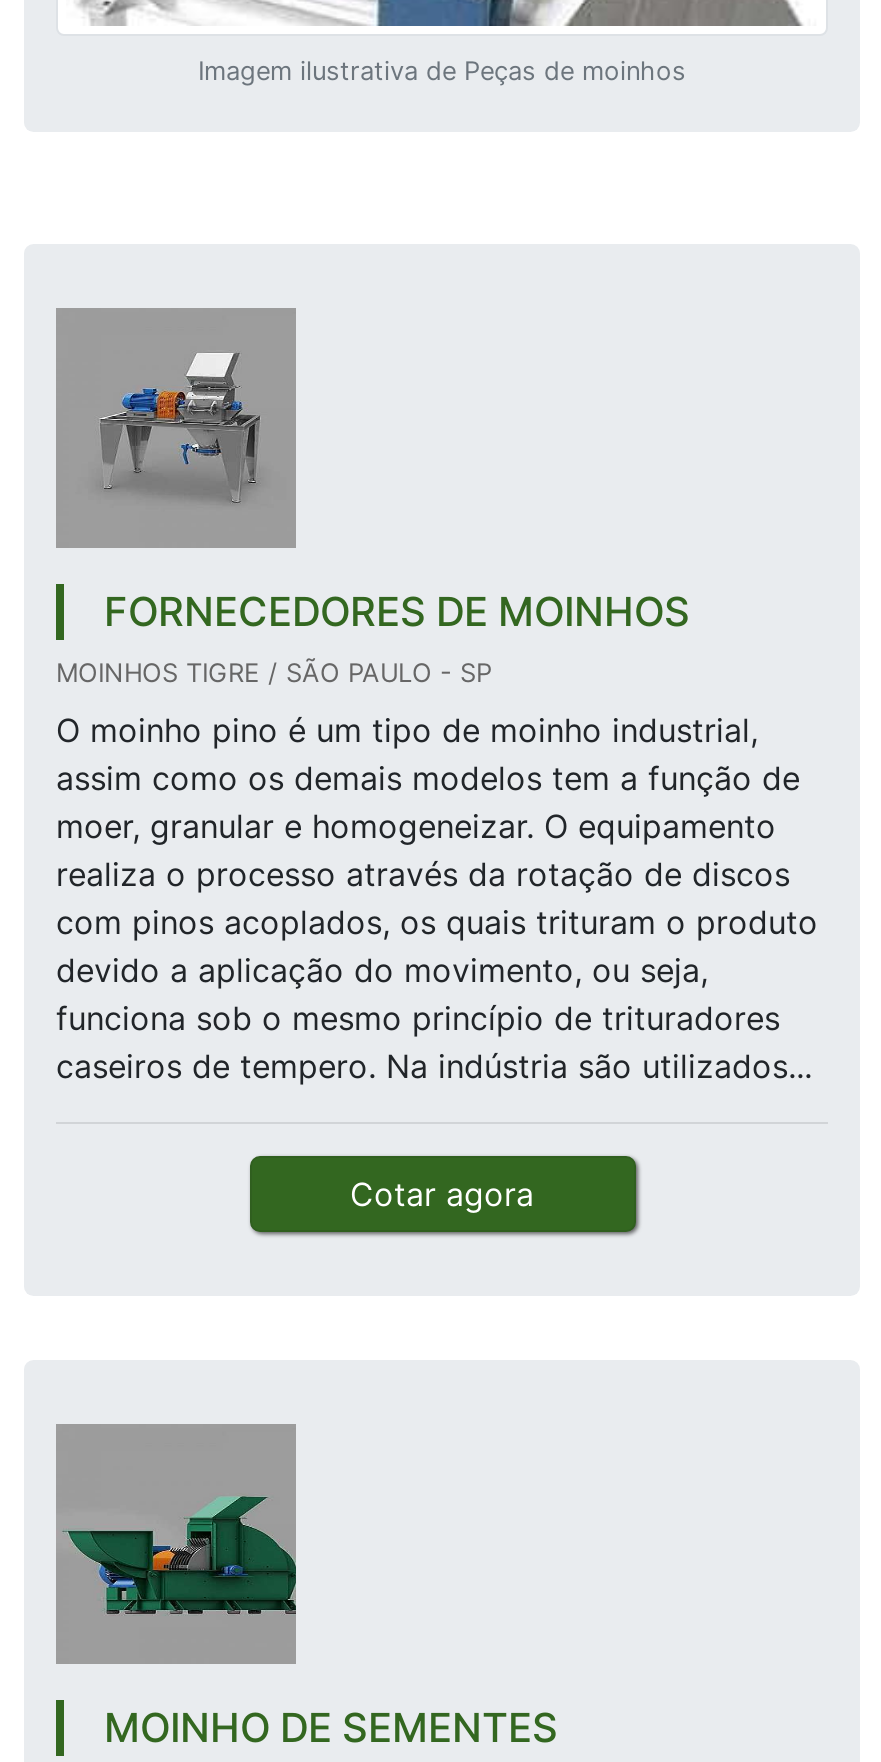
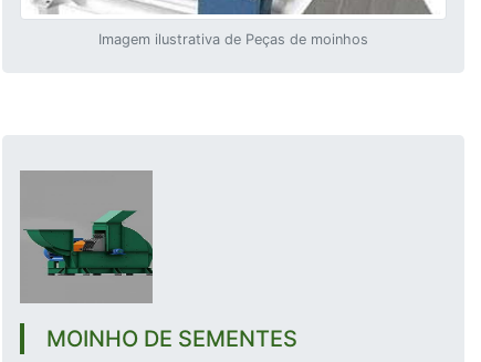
- [image]

- FORNECEDORES DE MOINHOS
- MOINHOS TIGRE / SÃO PAULO - SP
- O moinho pino é um tipo de moinho industrial,
- assim como os demais modelos tem a função de
- moer, granular e homogeneizar. O equipamento
- realiza o processo através da rotação de discos
- com pinos acoplados, os quais trituram o produto
- devido a aplicação do movimento, ou seja,
- funciona sob o mesmo princípio de trituradores
- caseiros de tempero. Na indústria são utilizados...
- Cotar agora
